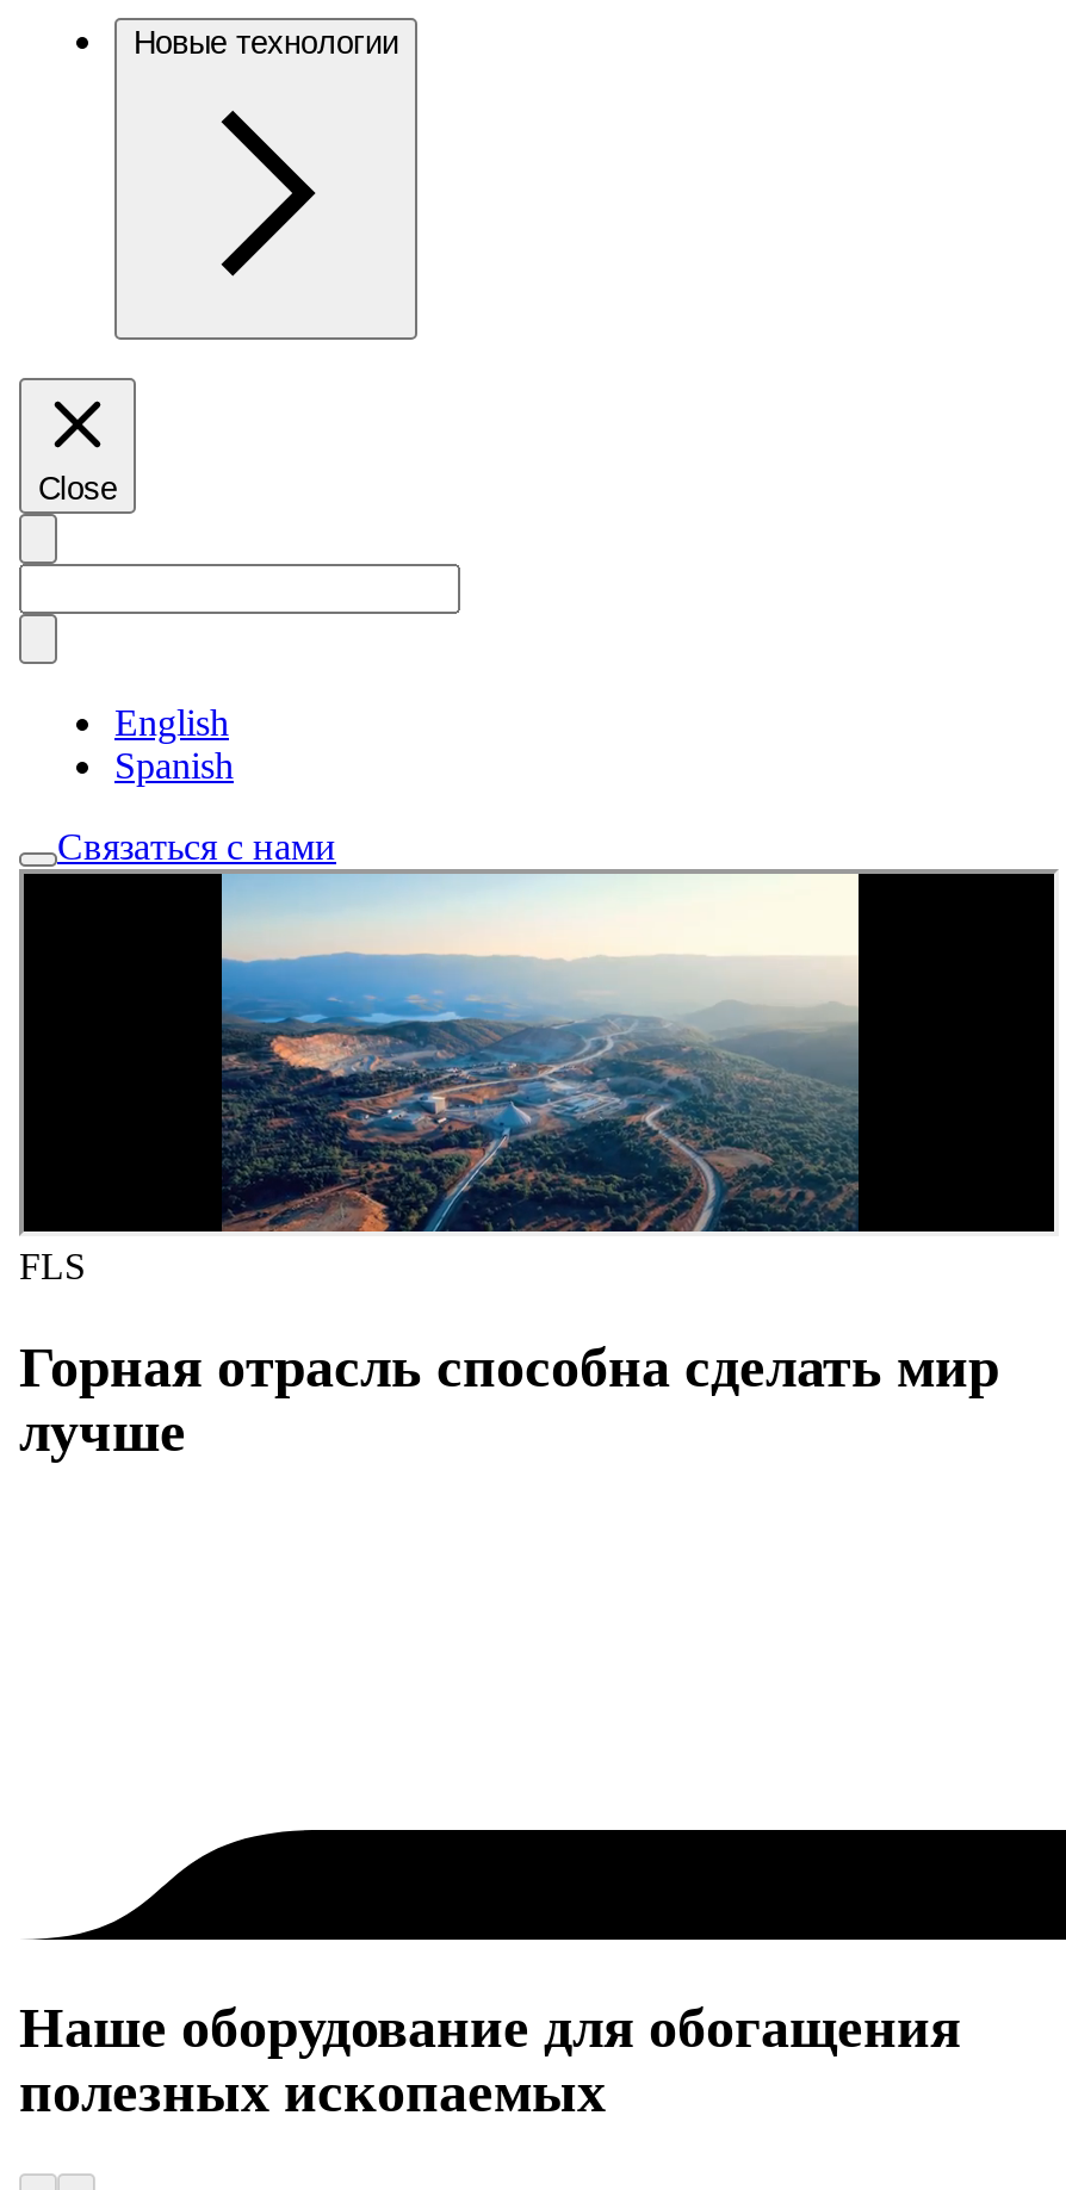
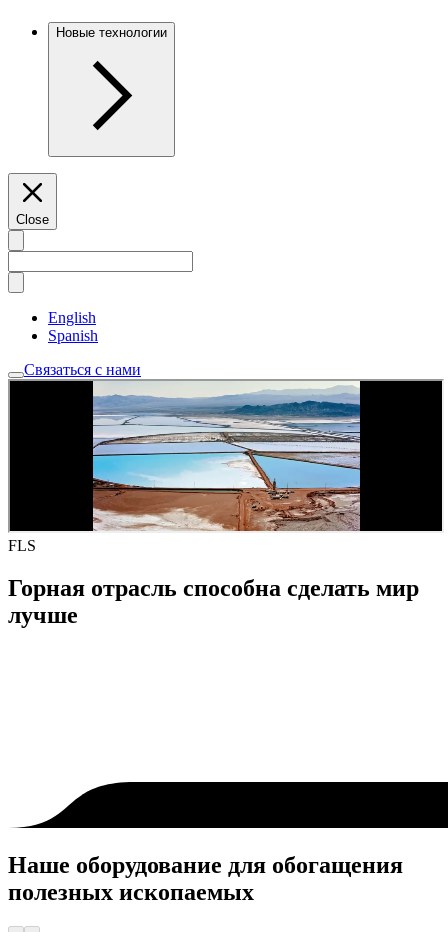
- [image]
+ [image]
